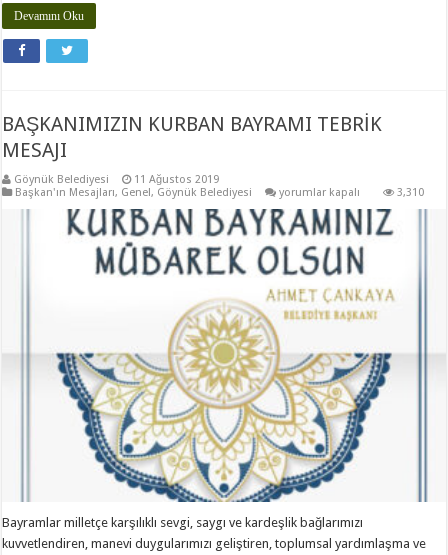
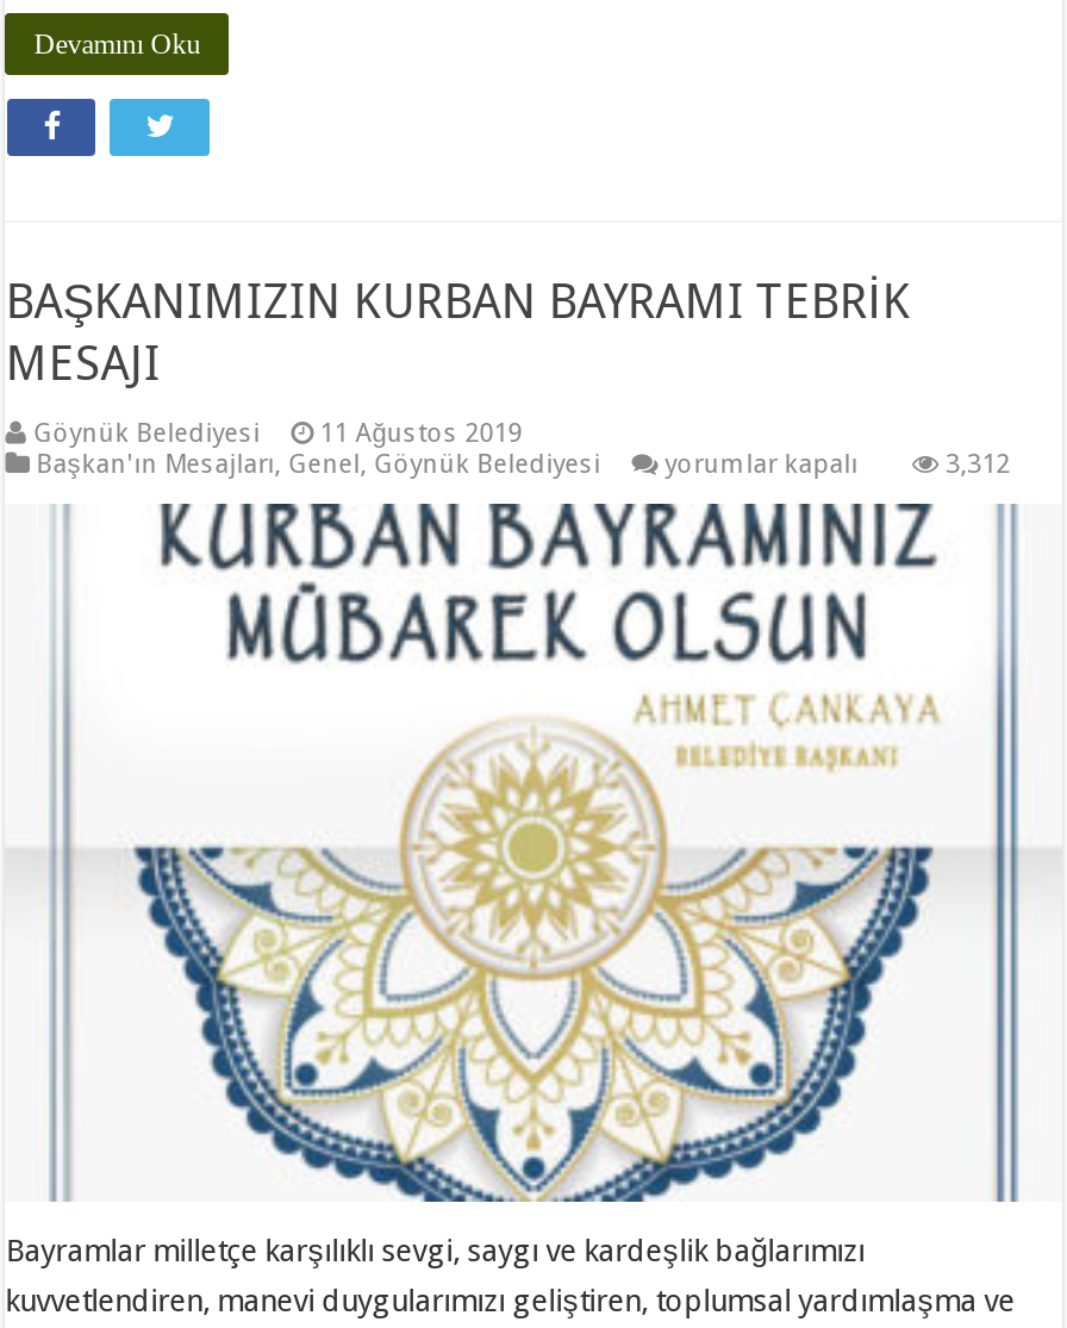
- 3,310
+ 3,312
